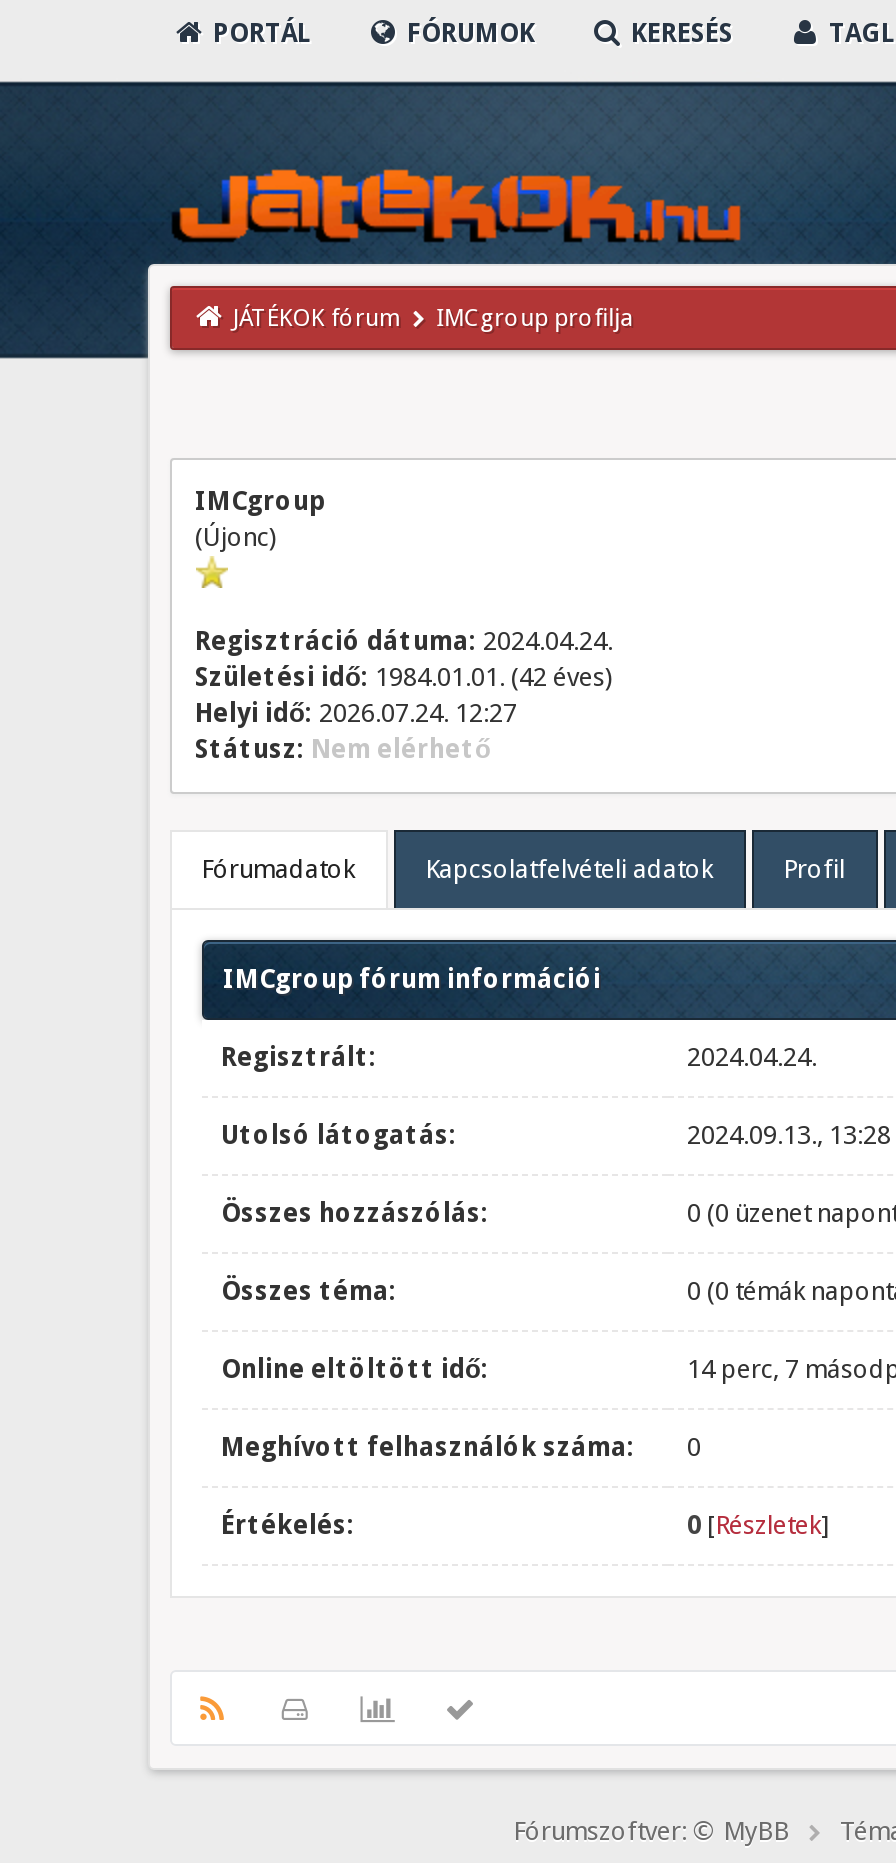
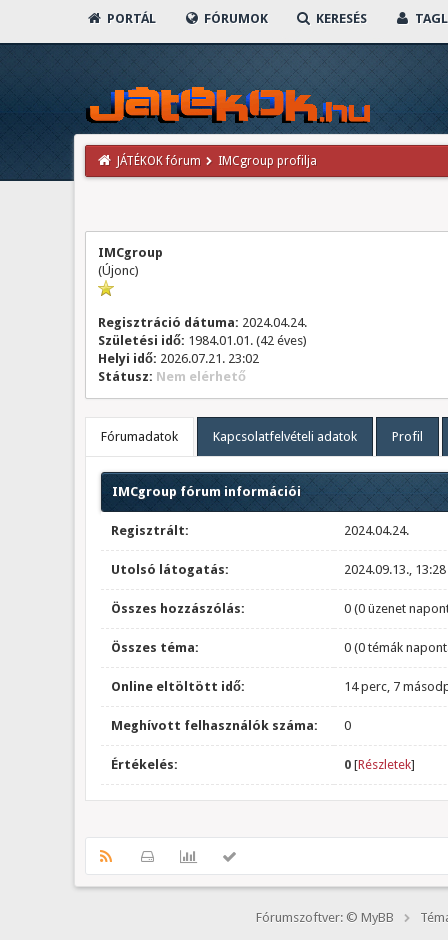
- Helyi idő: 2026.07.24. 12:27
+ Helyi idő: 2026.07.21. 23:02
